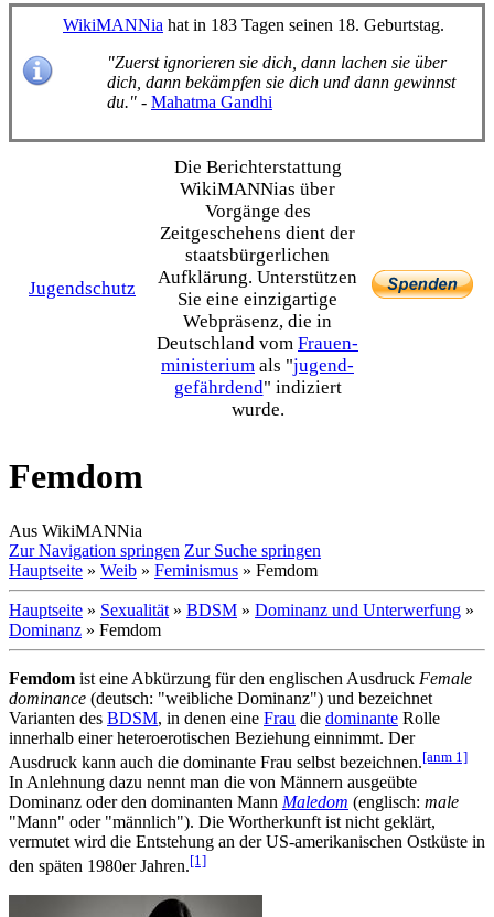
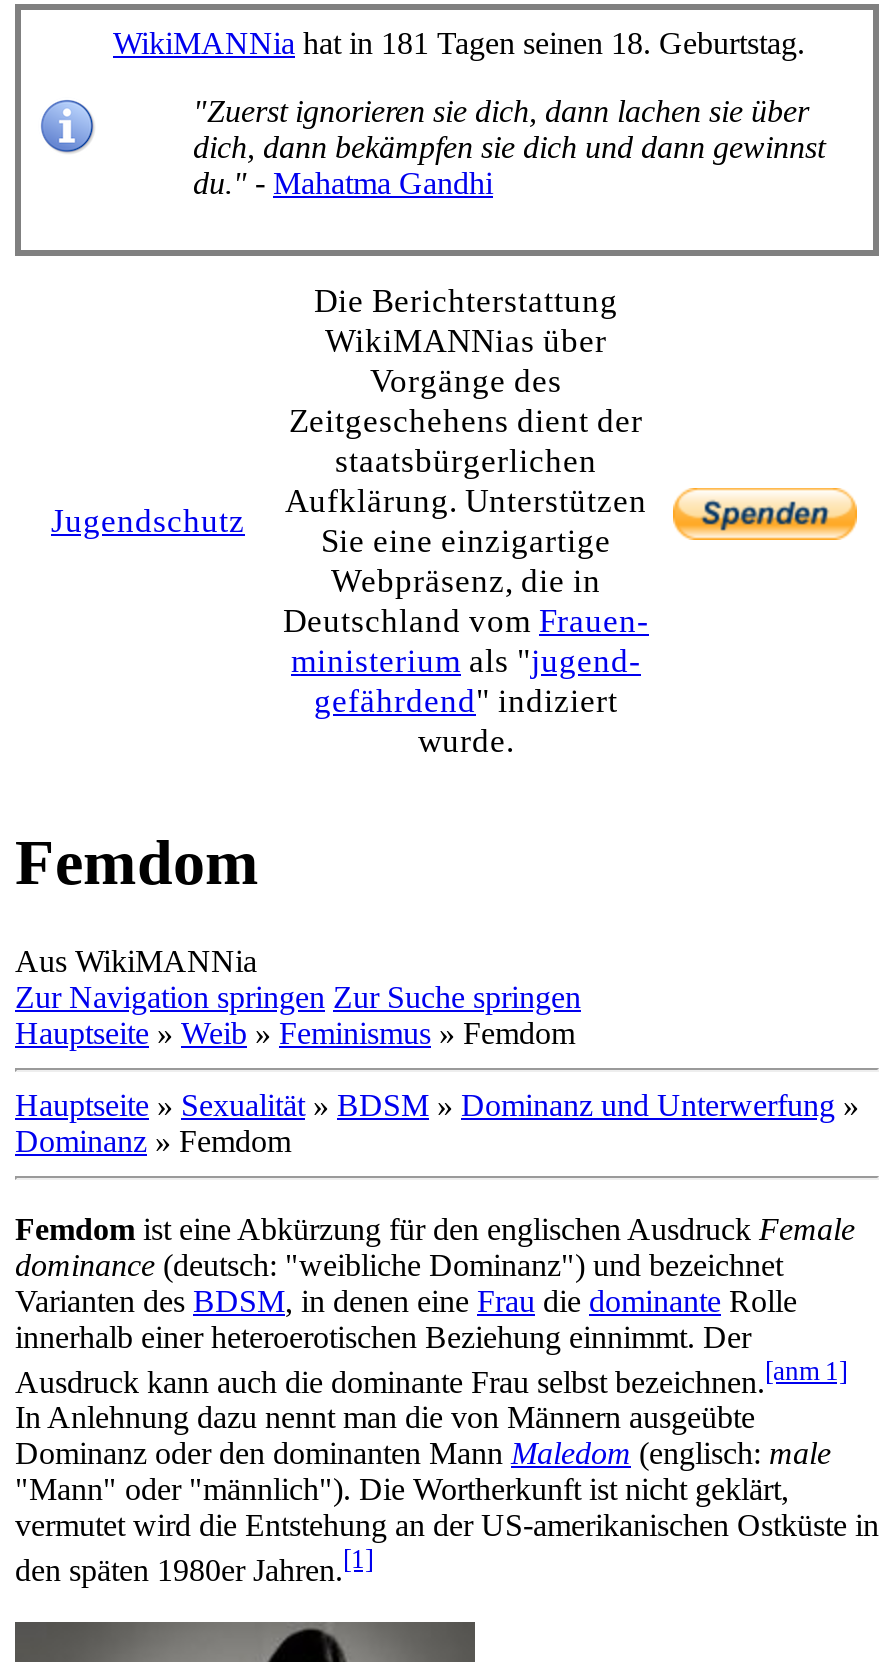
- WikiMANNia hat in 183 Tagen seinen 18. Geburtstag.
+ WikiMANNia hat in 181 Tagen seinen 18. Geburtstag.
